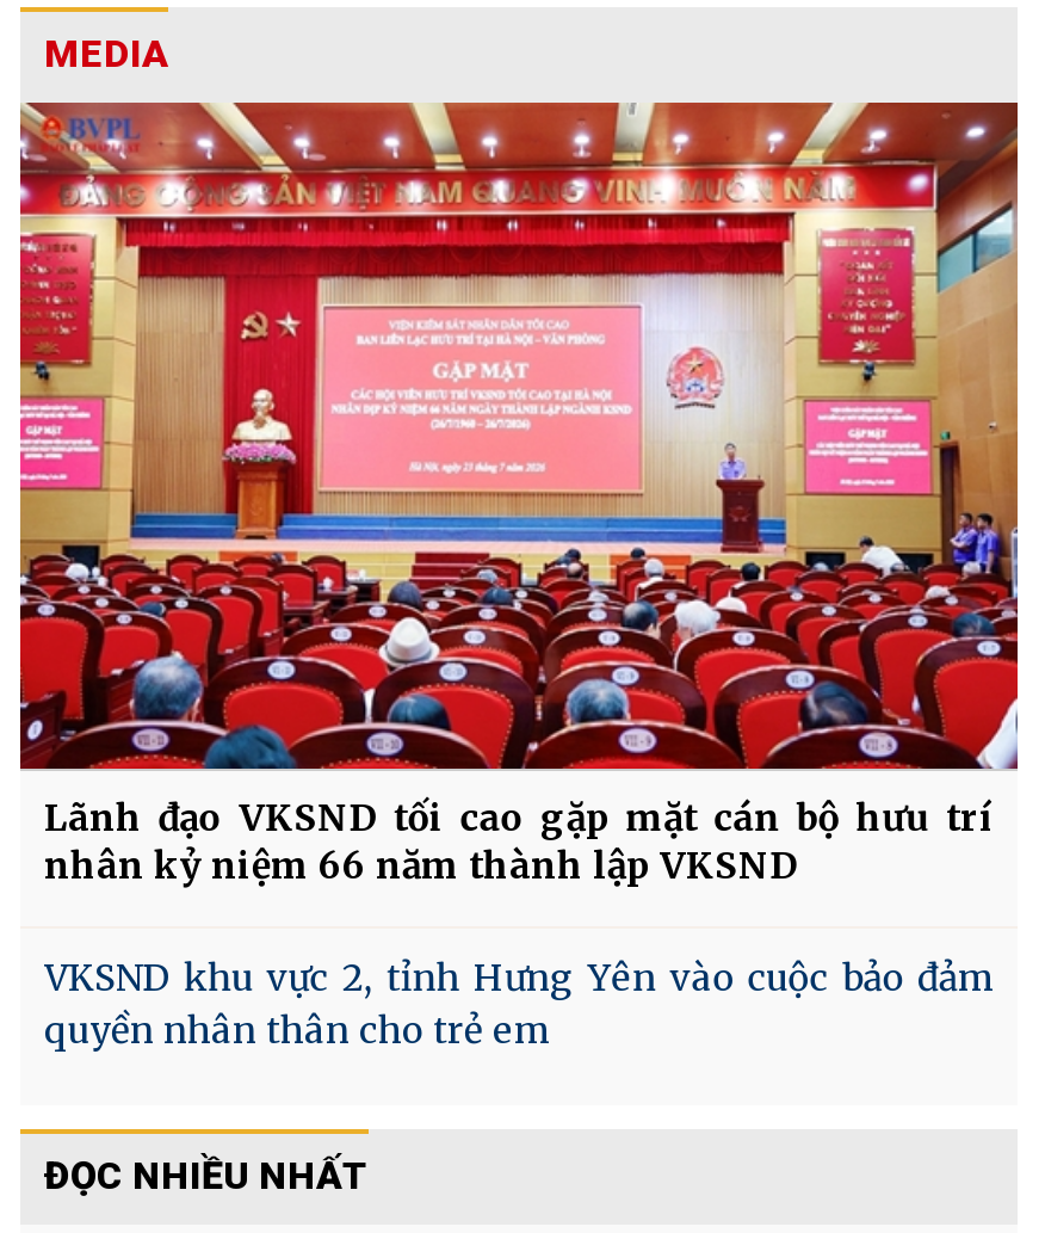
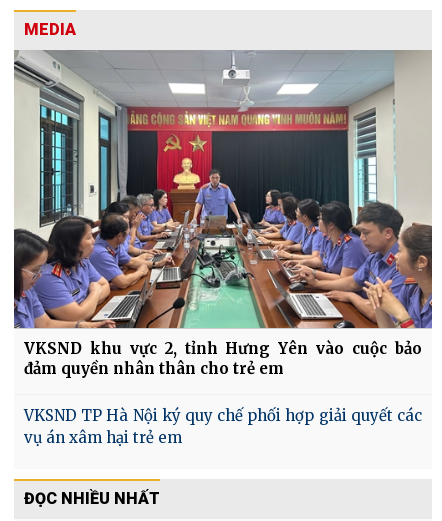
- [image]
- Lãnh đạo VKSND tối cao gặp mặt cán bộ hưu trí
- nhân kỷ niệm 66 năm thành lập VKSND
+ [image]
+ VKSND khu vực 2, tỉnh Hưng Yên vào cuộc bảo
+ đảm quyền nhân thân cho trẻ em

- VKSND khu vực 2, tỉnh Hưng Yên vào cuộc bảo đảm
- quyền nhân thân cho trẻ em
+ VKSND TP Hà Nội ký quy chế phối hợp giải quyết các
+ vụ án xâm hại trẻ em
